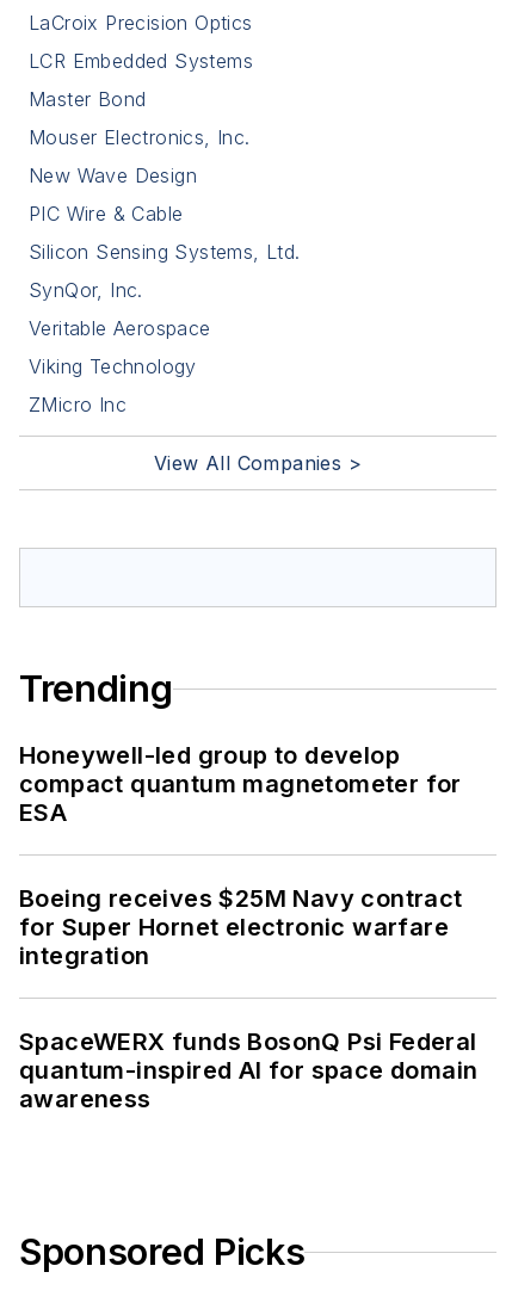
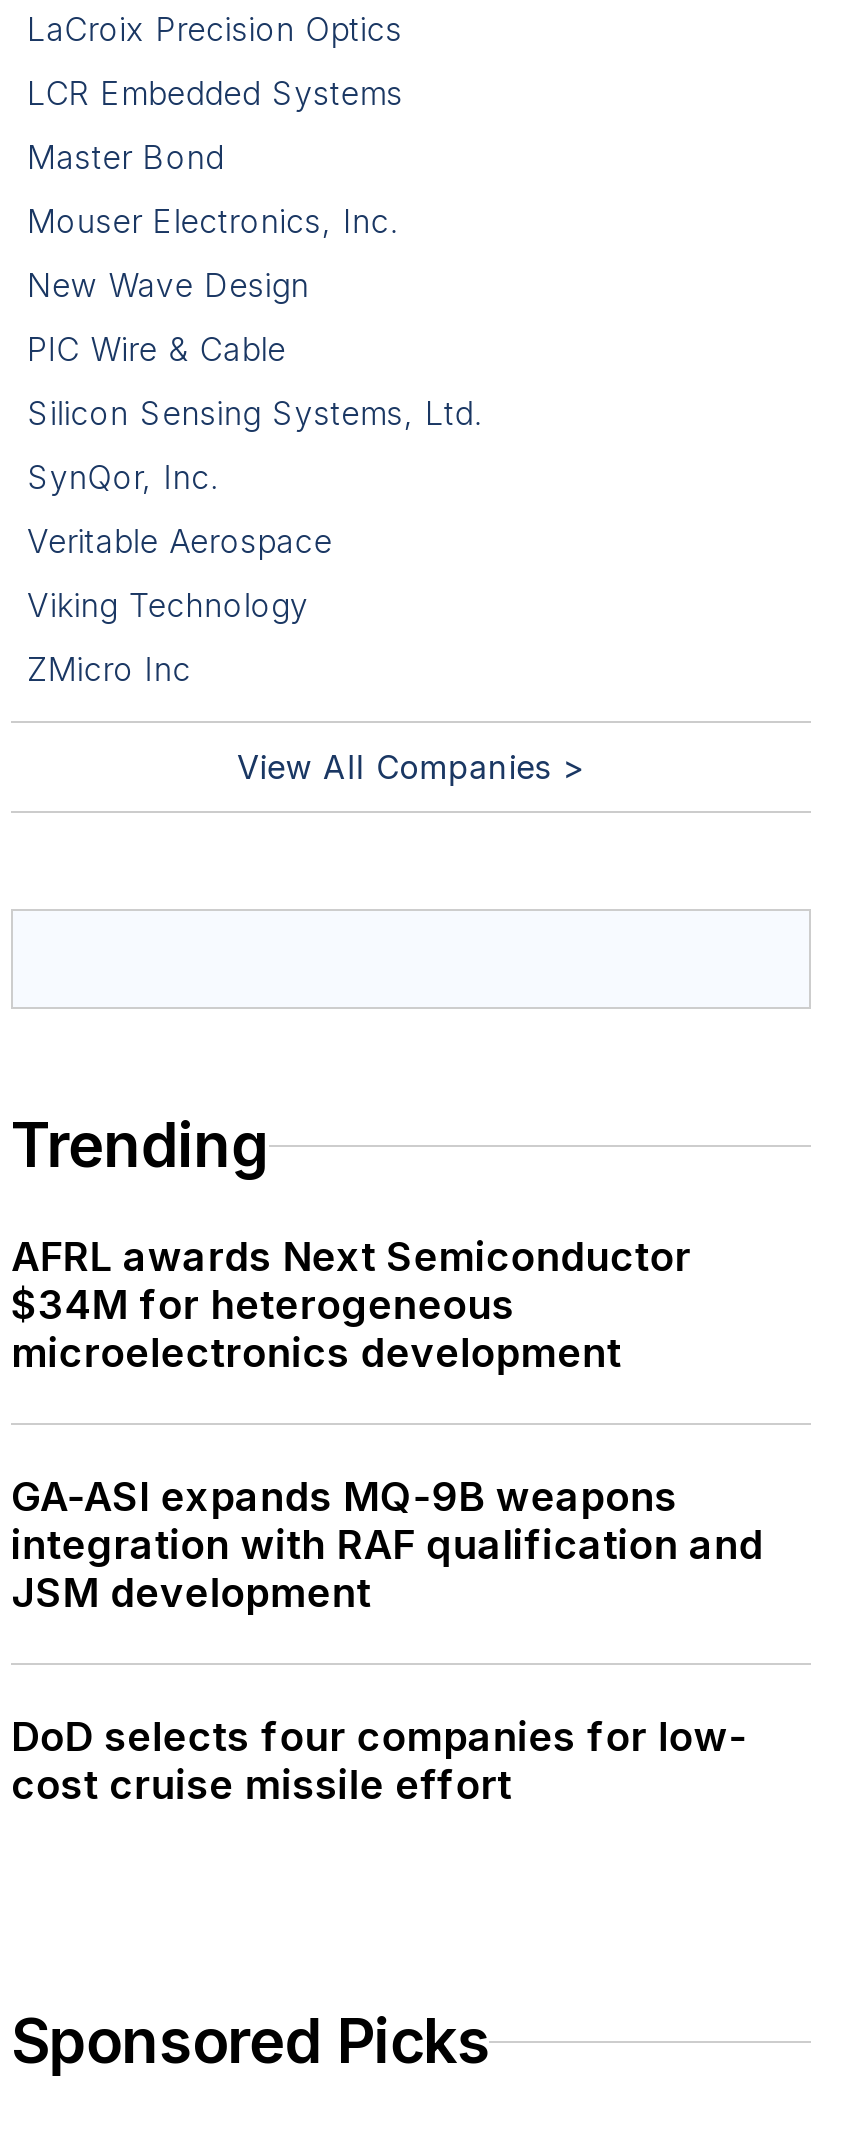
- Honeywell-led group to develop
- compact quantum magnetometer for
- ESA
+ AFRL awards Next Semiconductor
+ $34M for heterogeneous
+ microelectronics development

- Boeing receives $25M Navy contract
- for Super Hornet electronic warfare
- integration
+ GA-ASI expands MQ-9B weapons
+ integration with RAF qualification and
+ JSM development

- SpaceWERX funds BosonQ Psi Federal
- quantum-inspired AI for space domain
- awareness
+ DoD selects four companies for low-
+ cost cruise missile effort
